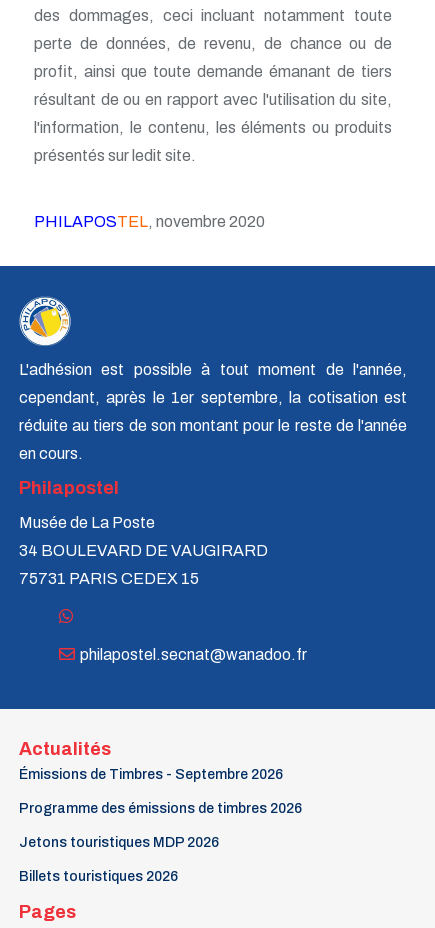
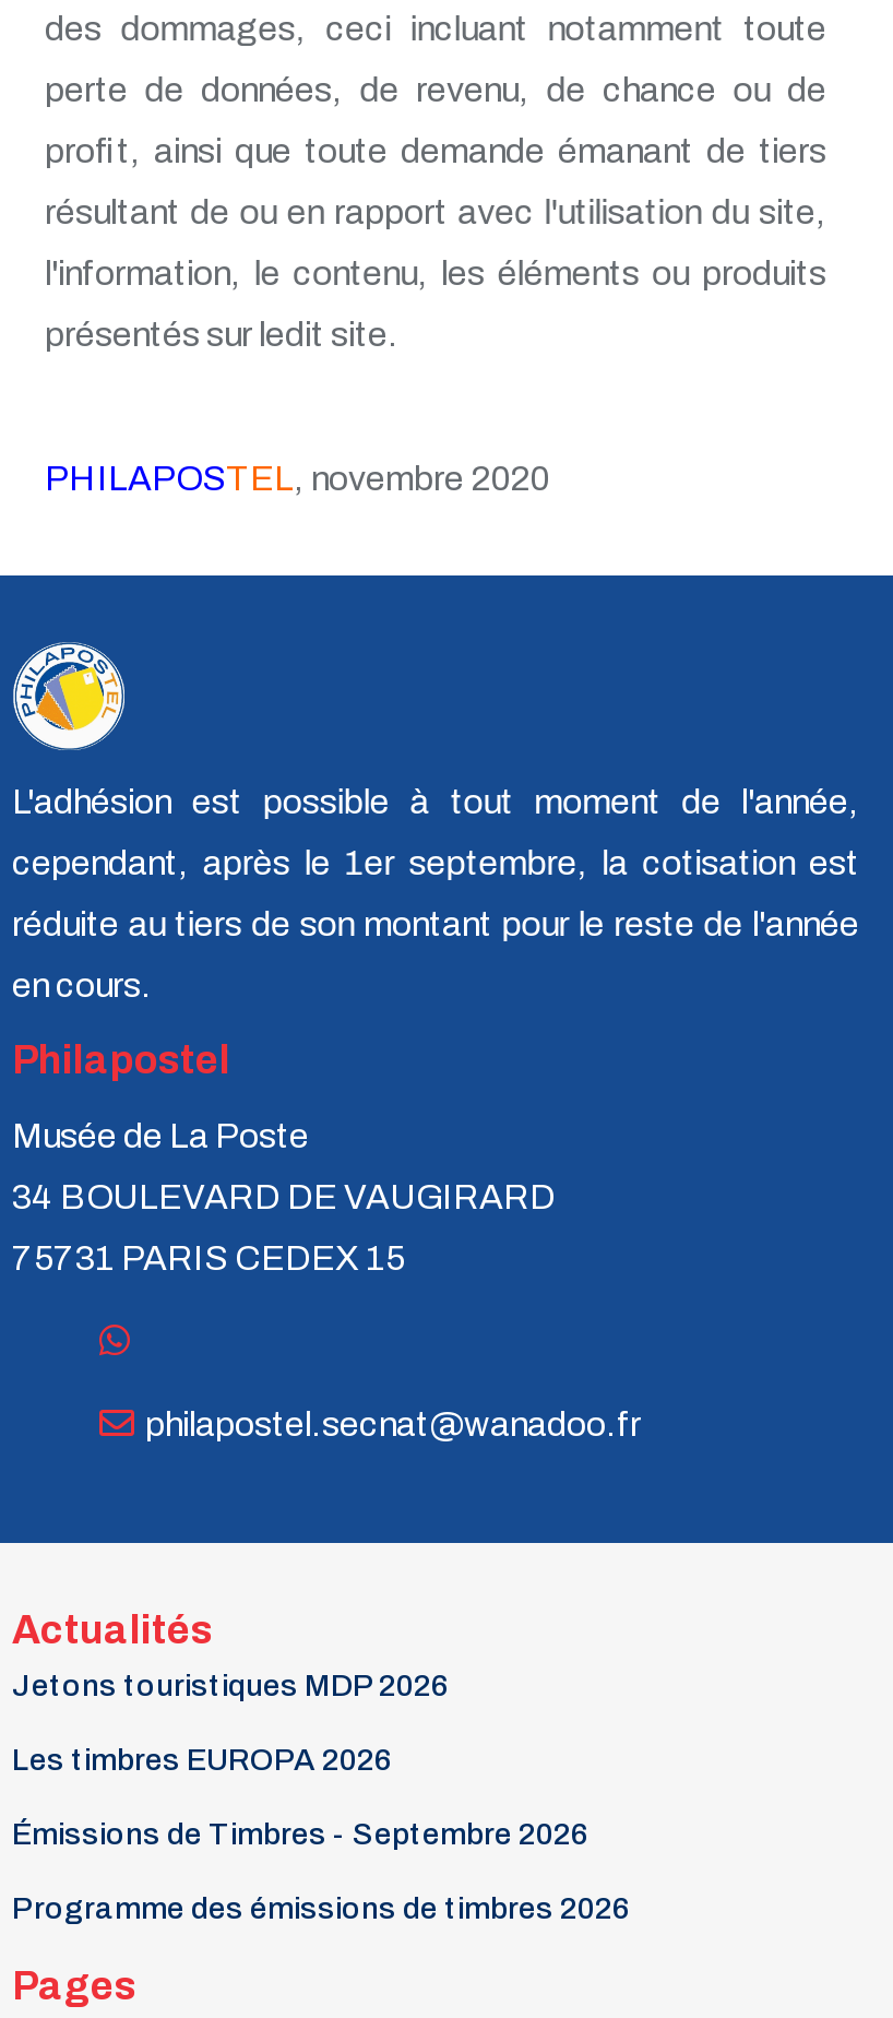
+ Les timbres EUROPA 2026

moved down: Émissions de Timbres - Septembre 2026 | Programme des émissions de timbres 2026

moved up: Jetons touristiques MDP 2026

- Billets touristiques 2026
